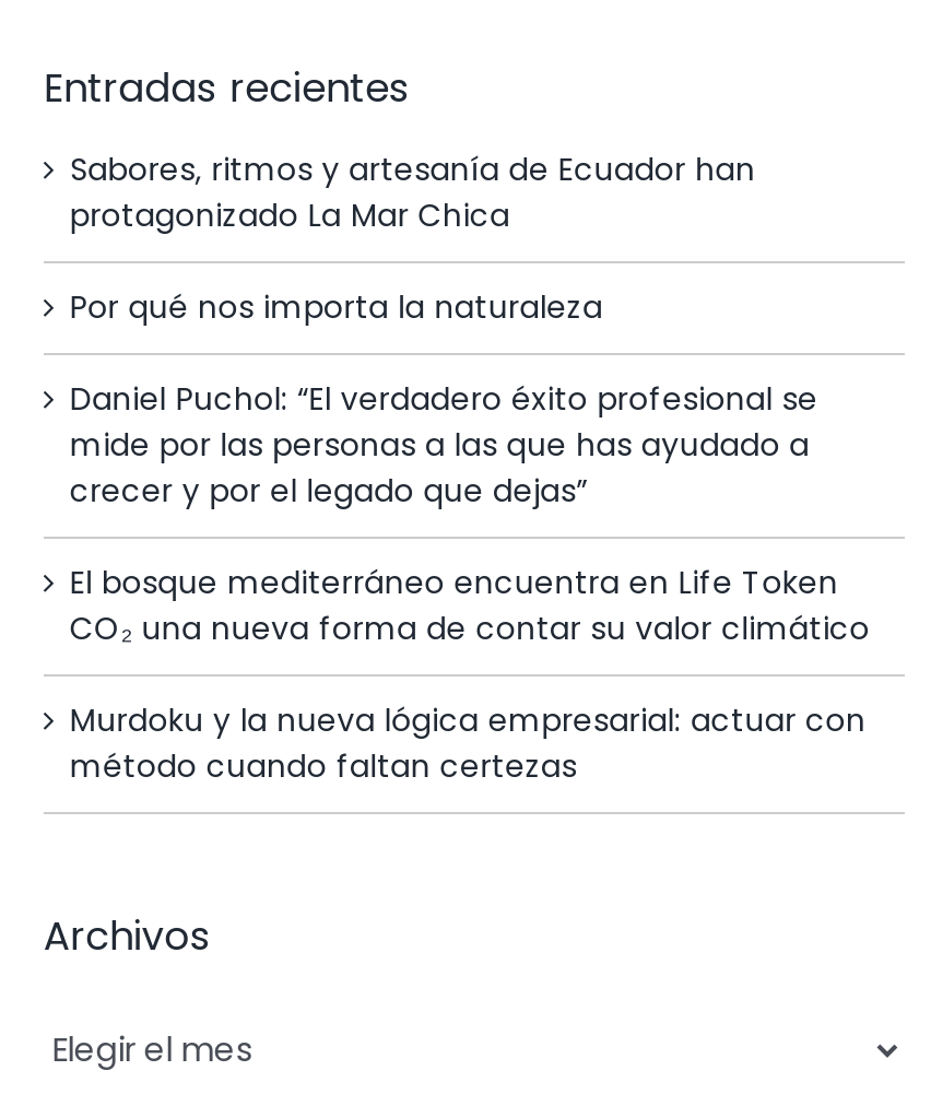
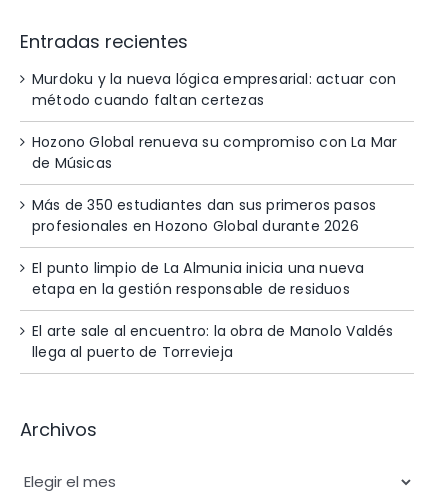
- Sabores, ritmos y artesanía de Ecuador han
- protagonizado La Mar Chica
- Por qué nos importa la naturaleza
- Daniel Puchol: “El verdadero éxito profesional se
- mide por las personas a las que has ayudado a
- crecer y por el legado que dejas”
- El bosque mediterráneo encuentra en Life Token
- CO₂ una nueva forma de contar su valor climático

moved up: Murdoku y la nueva lógica empresarial: actuar con | método cuando faltan certezas

+ Hozono Global renueva su compromiso con La Mar
+ de Músicas
+ Más de 350 estudiantes dan sus primeros pasos
+ profesionales en Hozono Global durante 2026
+ El punto limpio de La Almunia inicia una nueva
+ etapa en la gestión responsable de residuos
+ El arte sale al encuentro: la obra de Manolo Valdés
+ llega al puerto de Torrevieja
